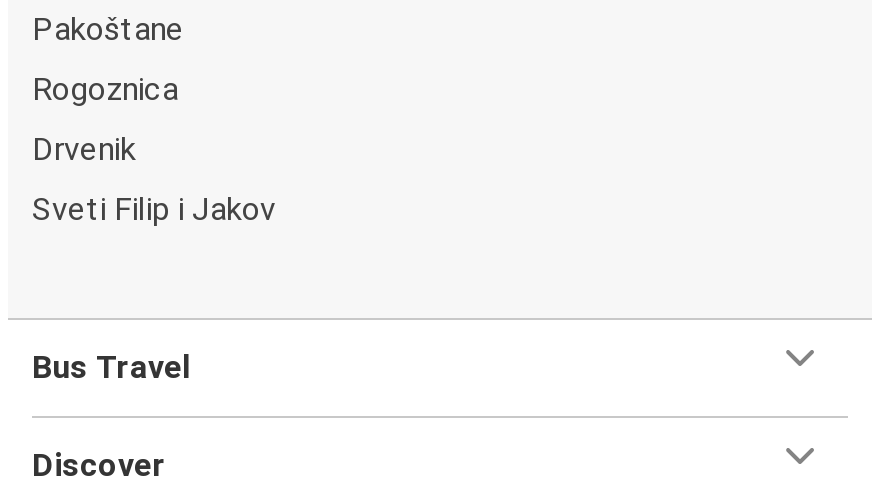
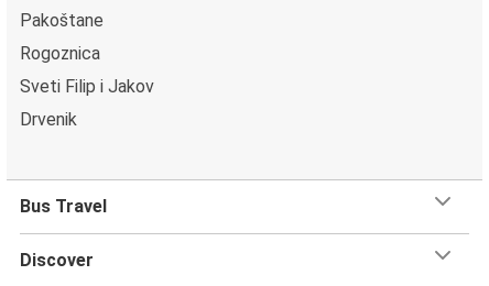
moved down: Drvenik

moved up: Sveti Filip i Jakov
